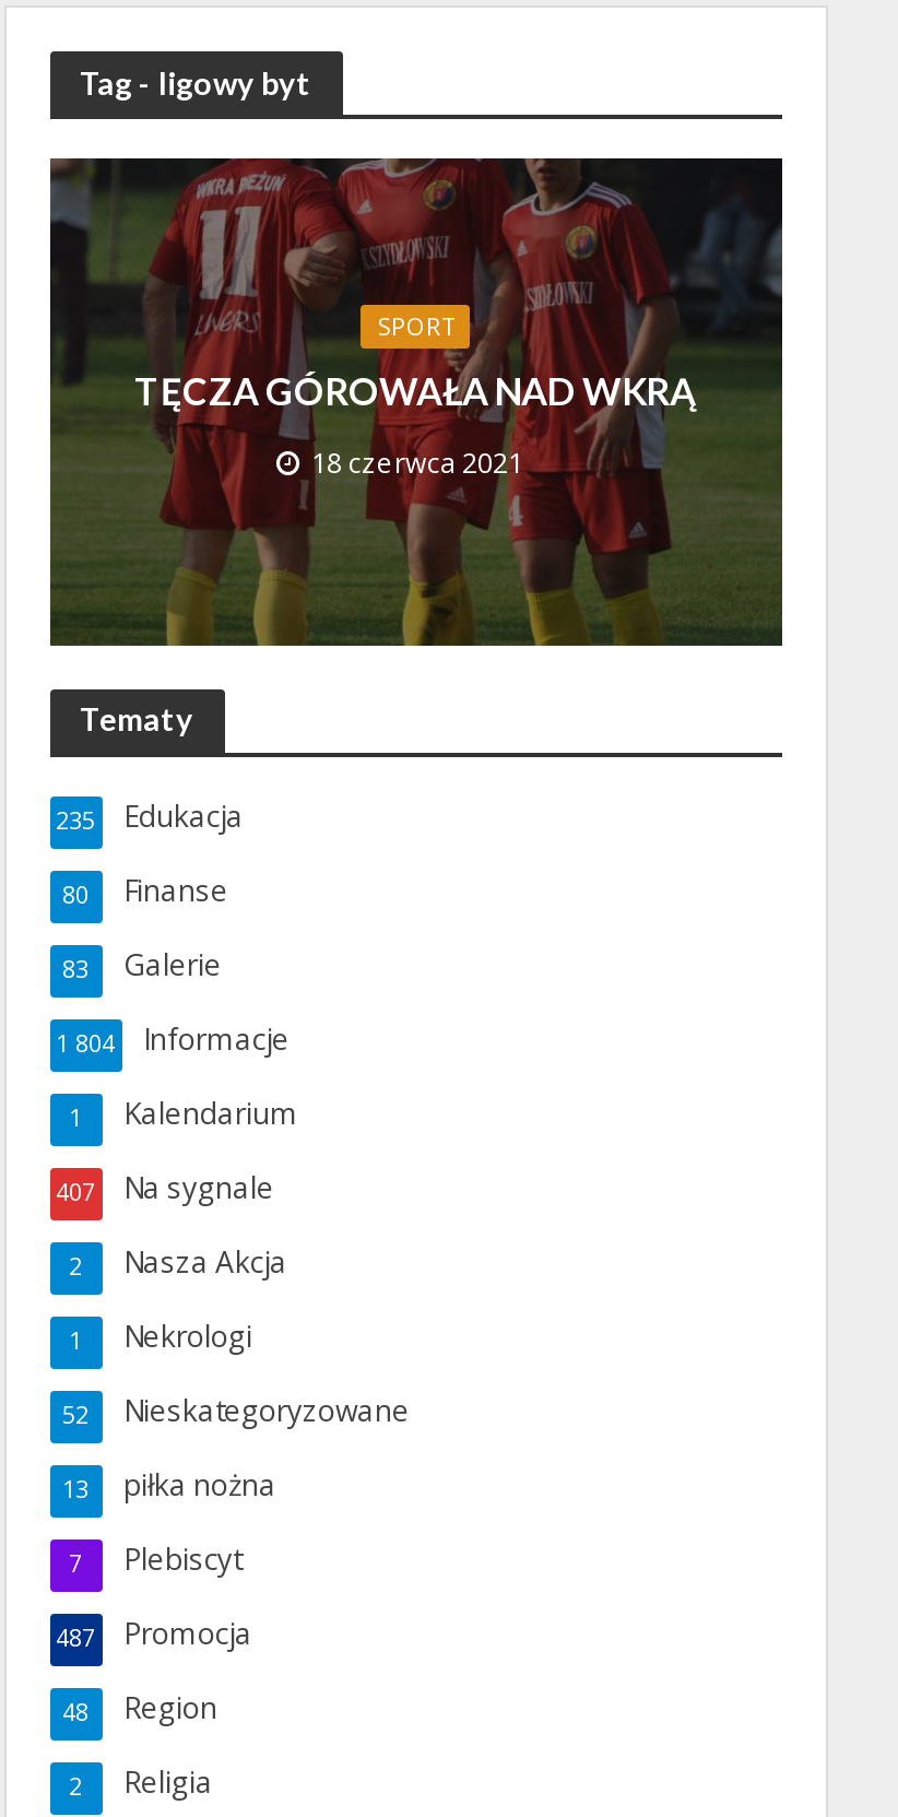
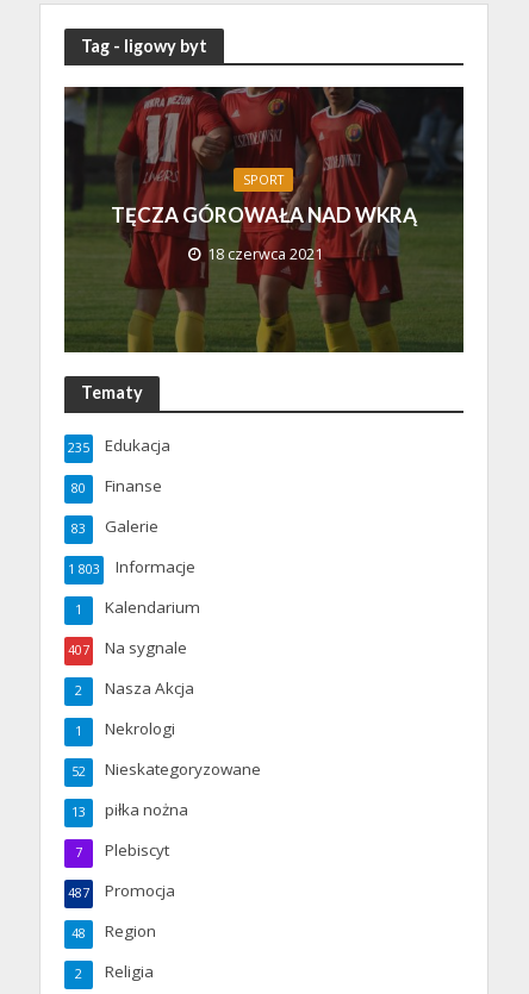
- 1 804 Informacje
+ 1 803 Informacje
